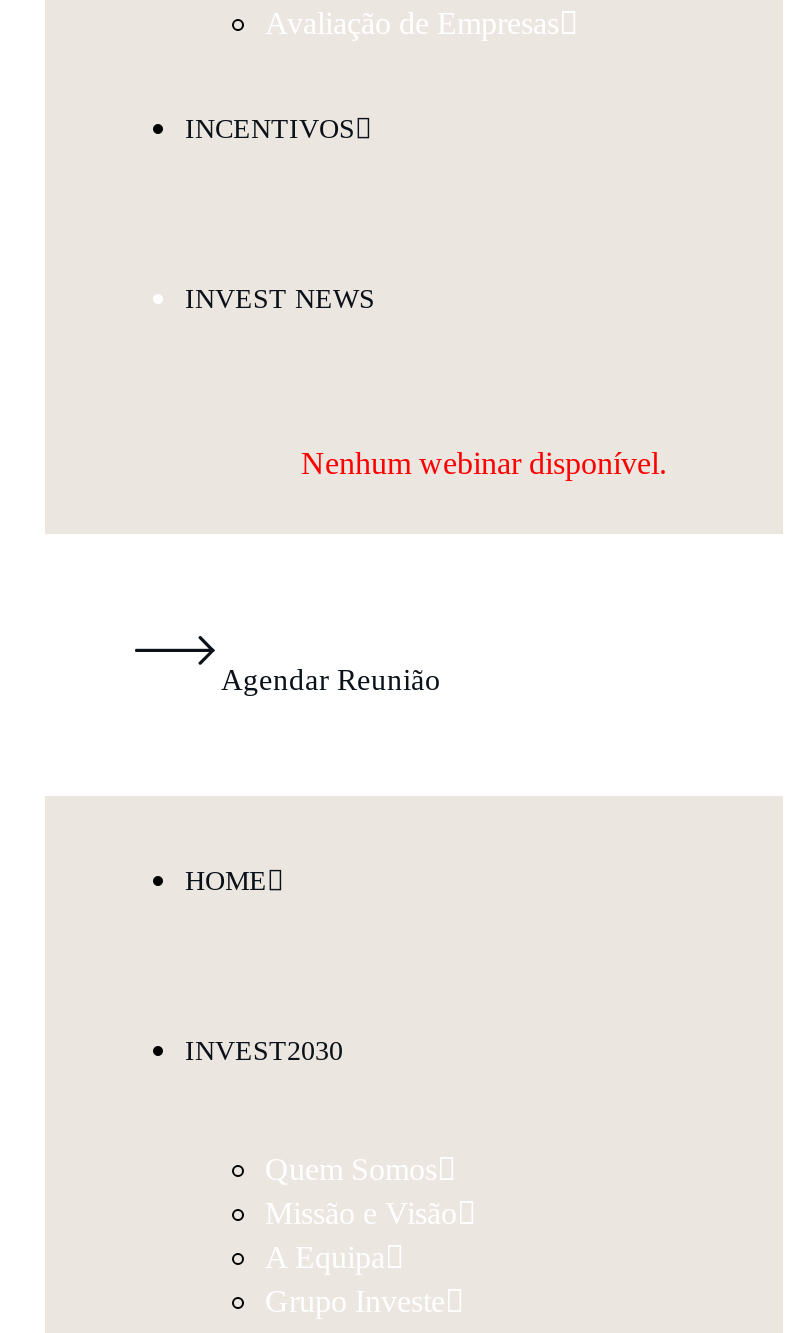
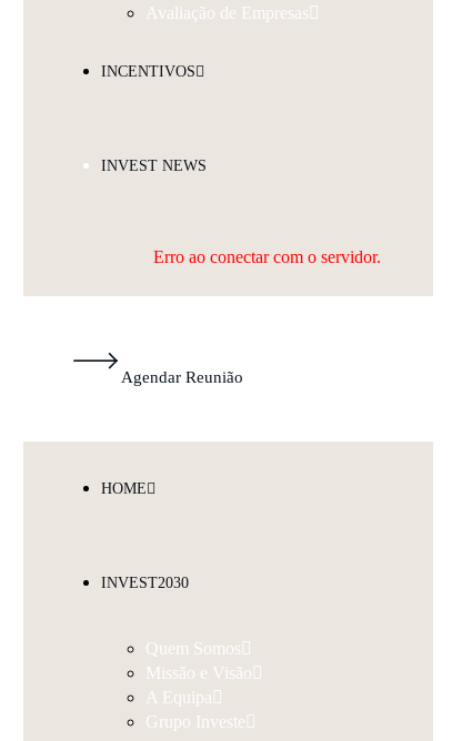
- Nenhum webinar disponível.
+ Erro ao conectar com o servidor.
